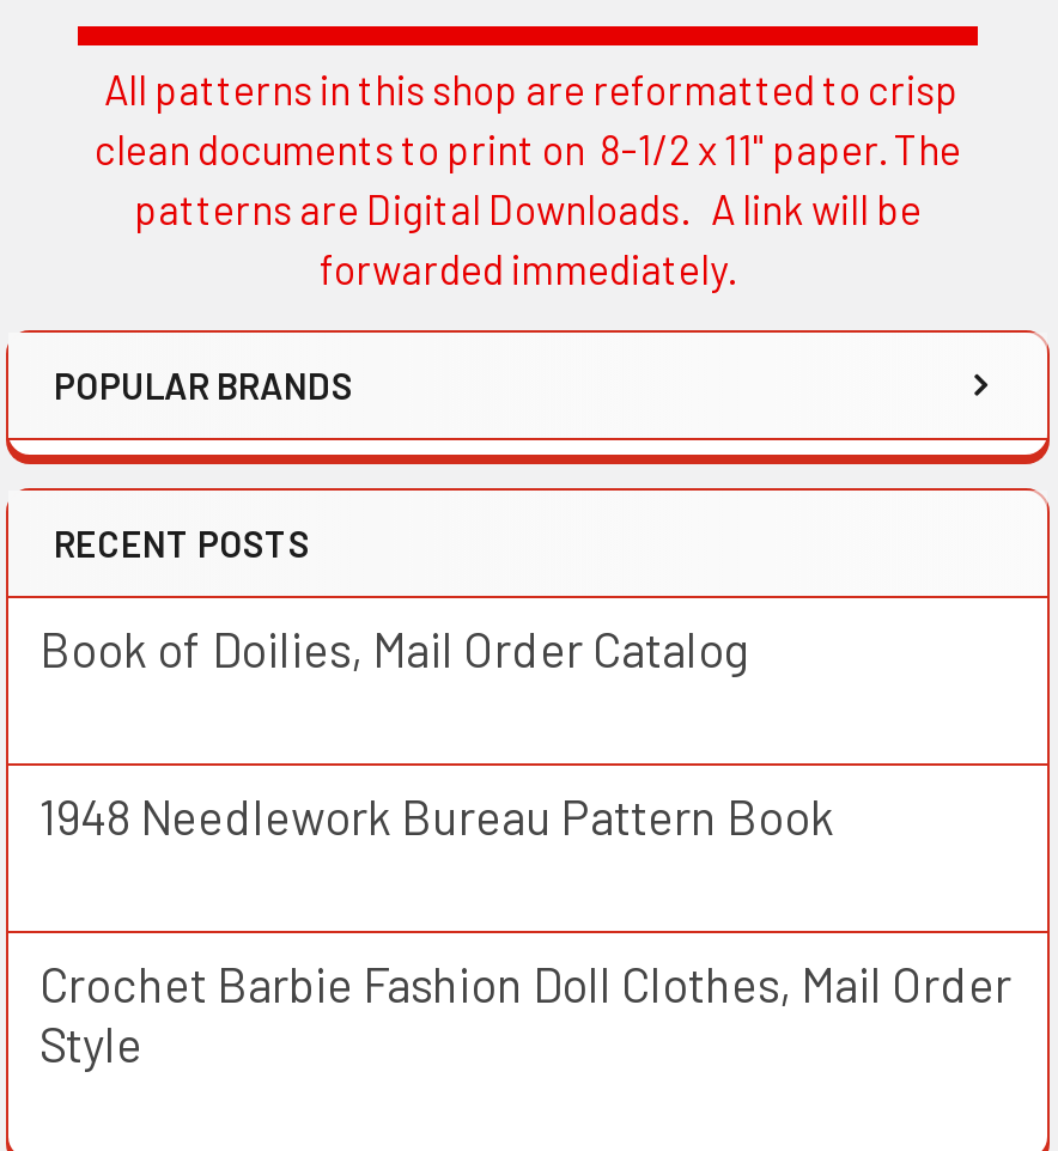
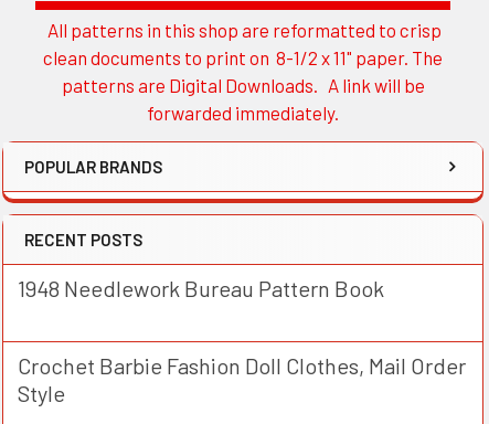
- Book of Doilies, Mail Order Catalog
